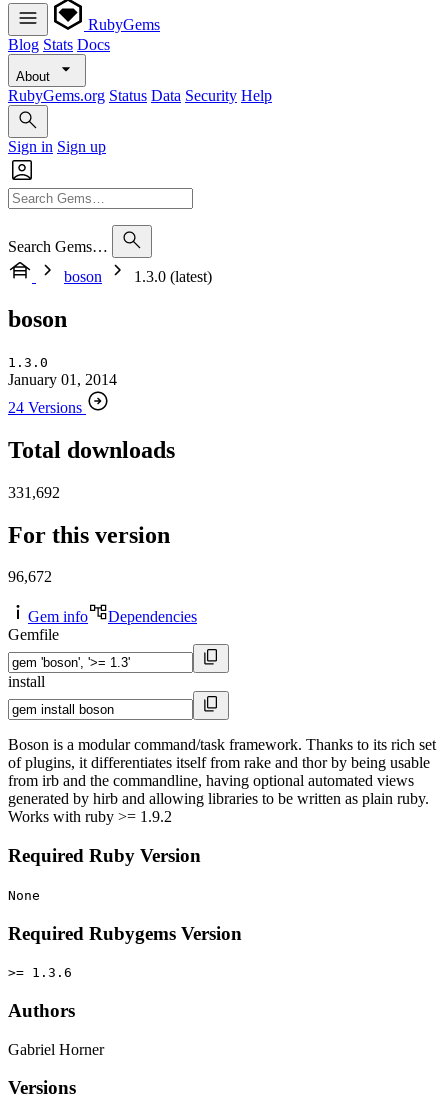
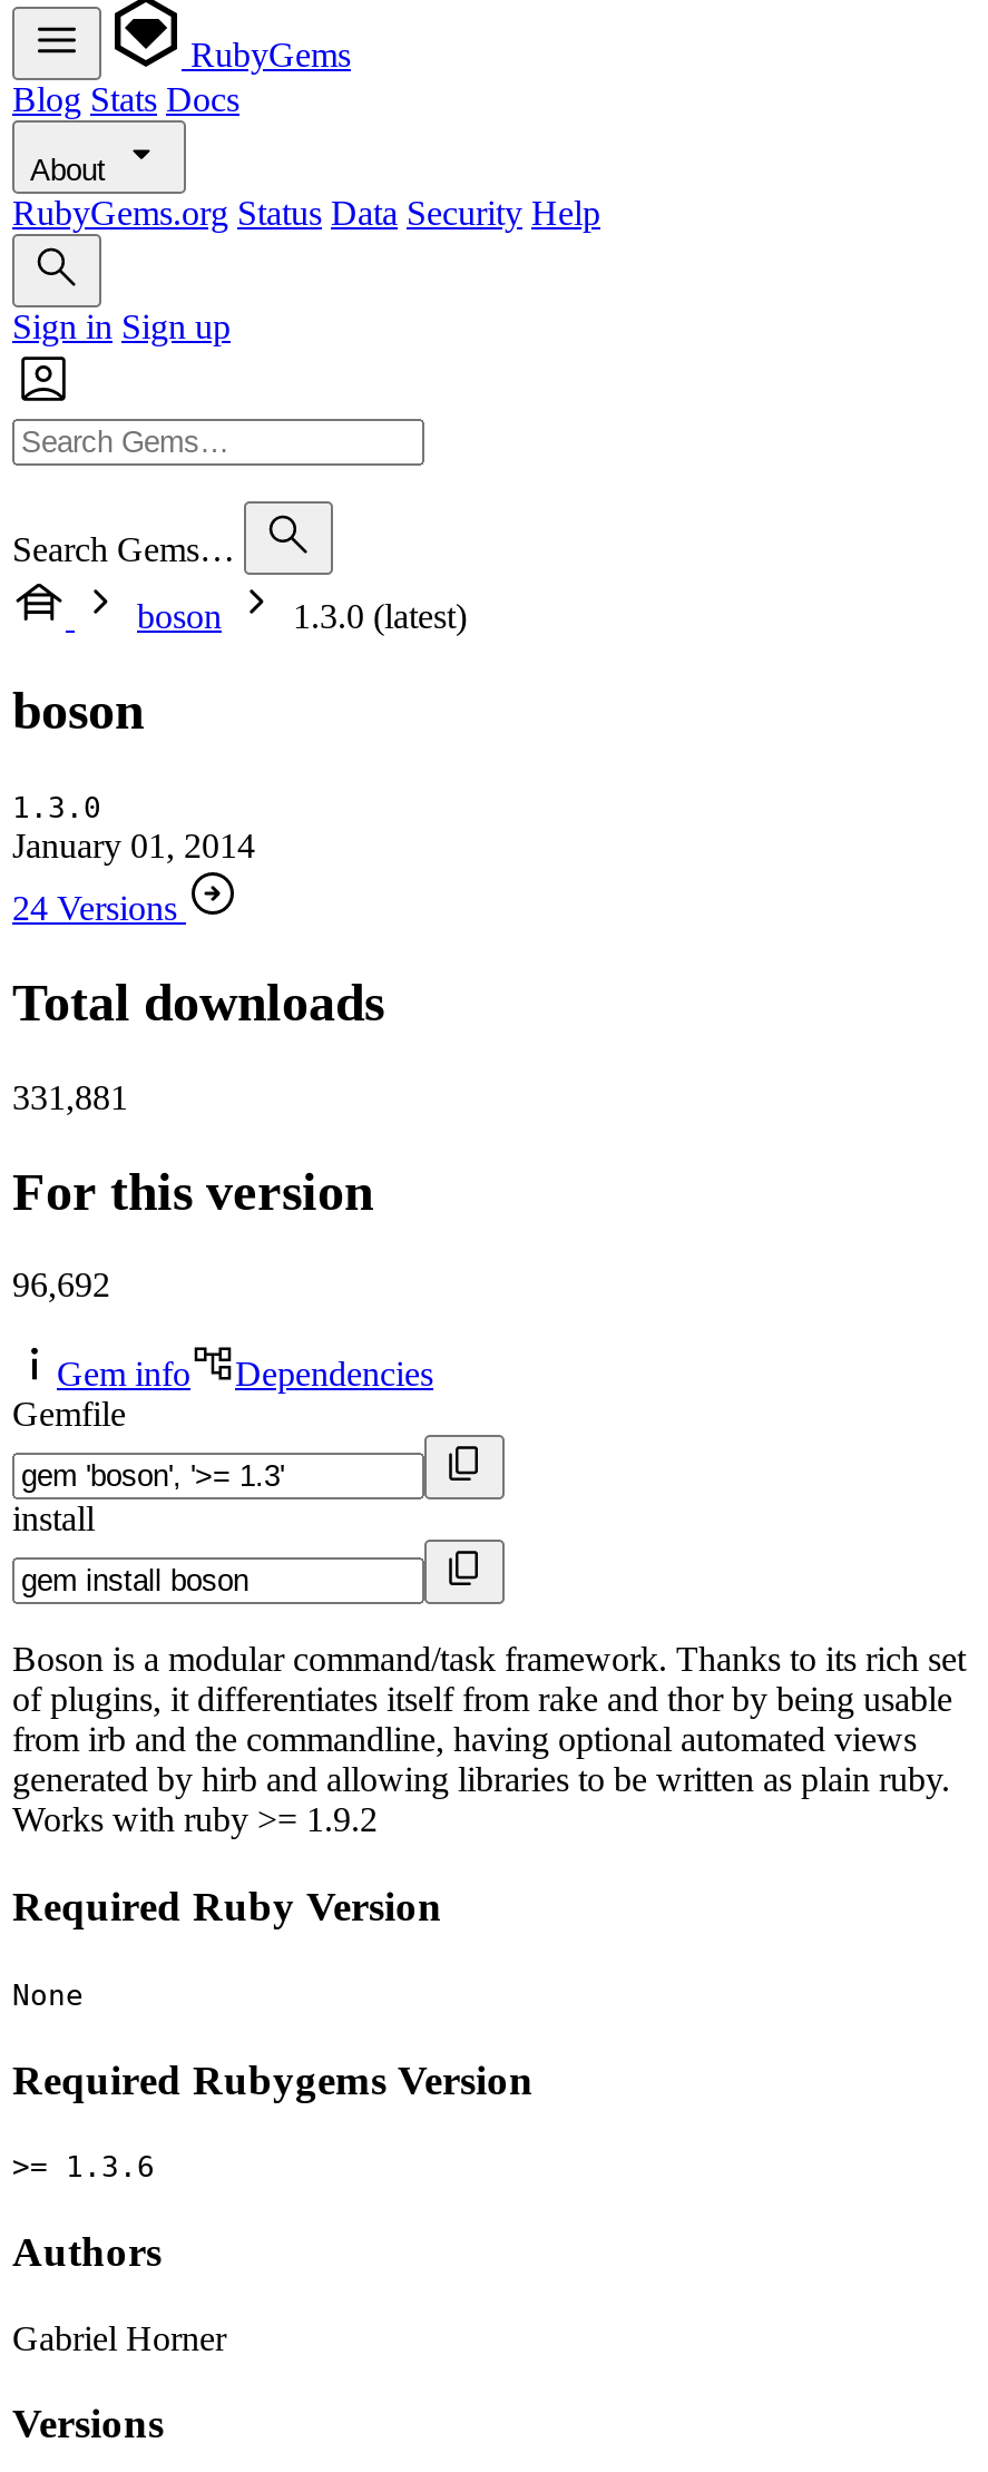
- 331,692
+ 331,881

- 96,672
+ 96,692
